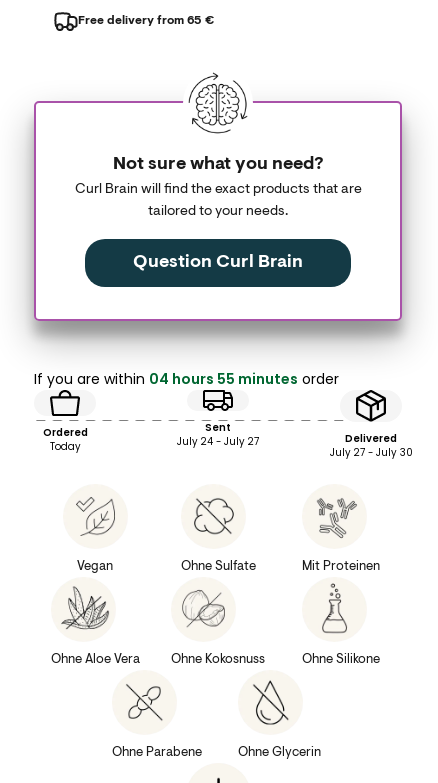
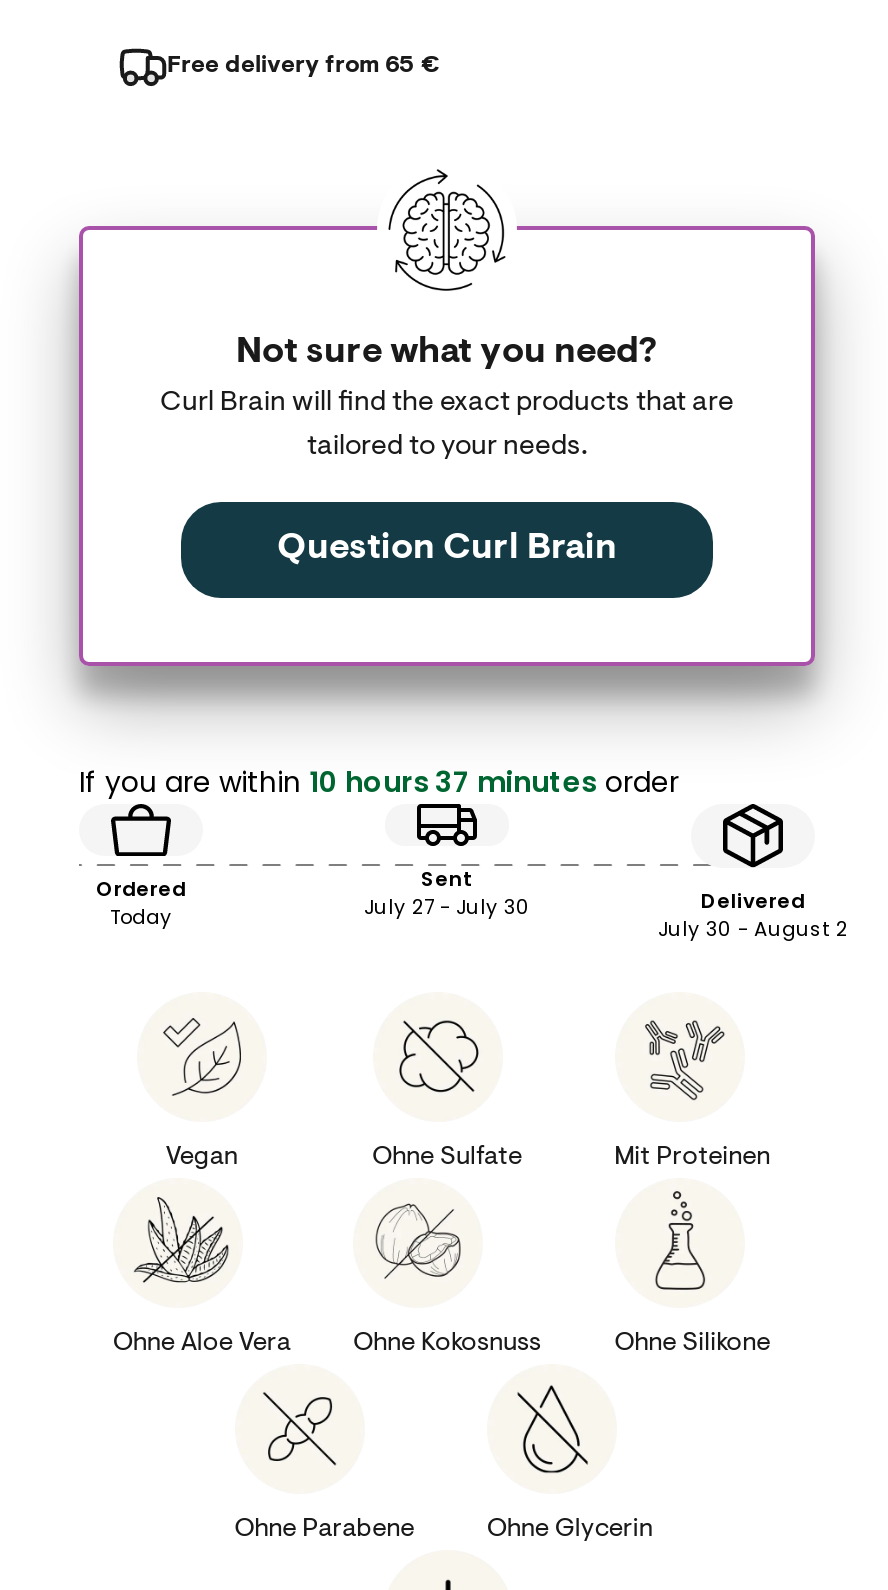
- If you are within 04 hours 55 minutes order
+ If you are within 10 hours 37 minutes order

- July 24 - July 27
+ July 27 - July 30

- July 27 - July 30
+ July 30 - August 2
